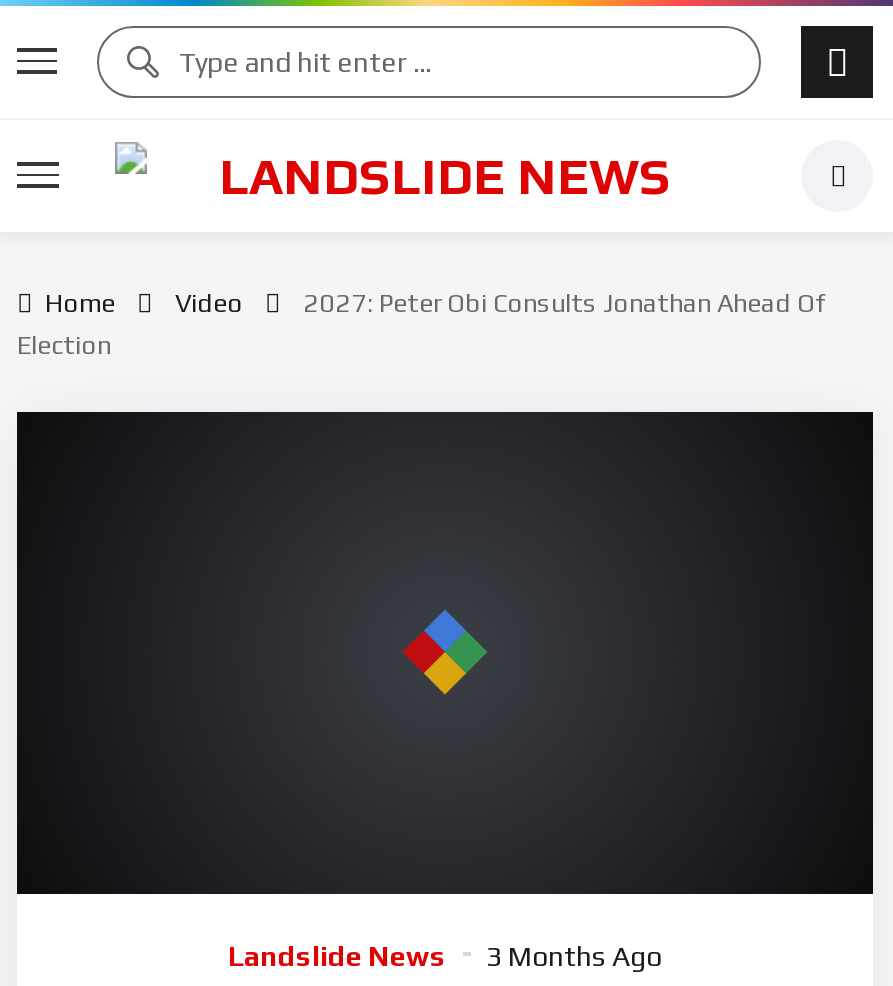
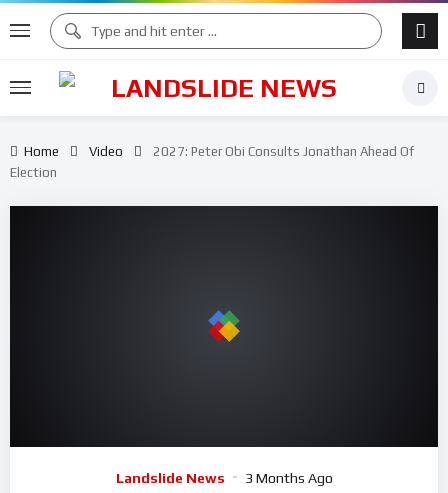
- [image]
+ [image]
